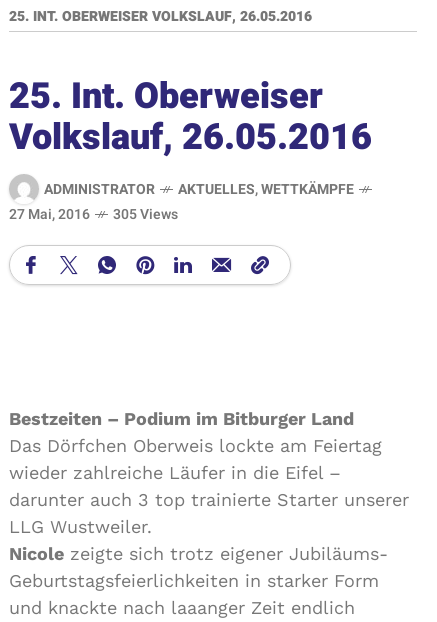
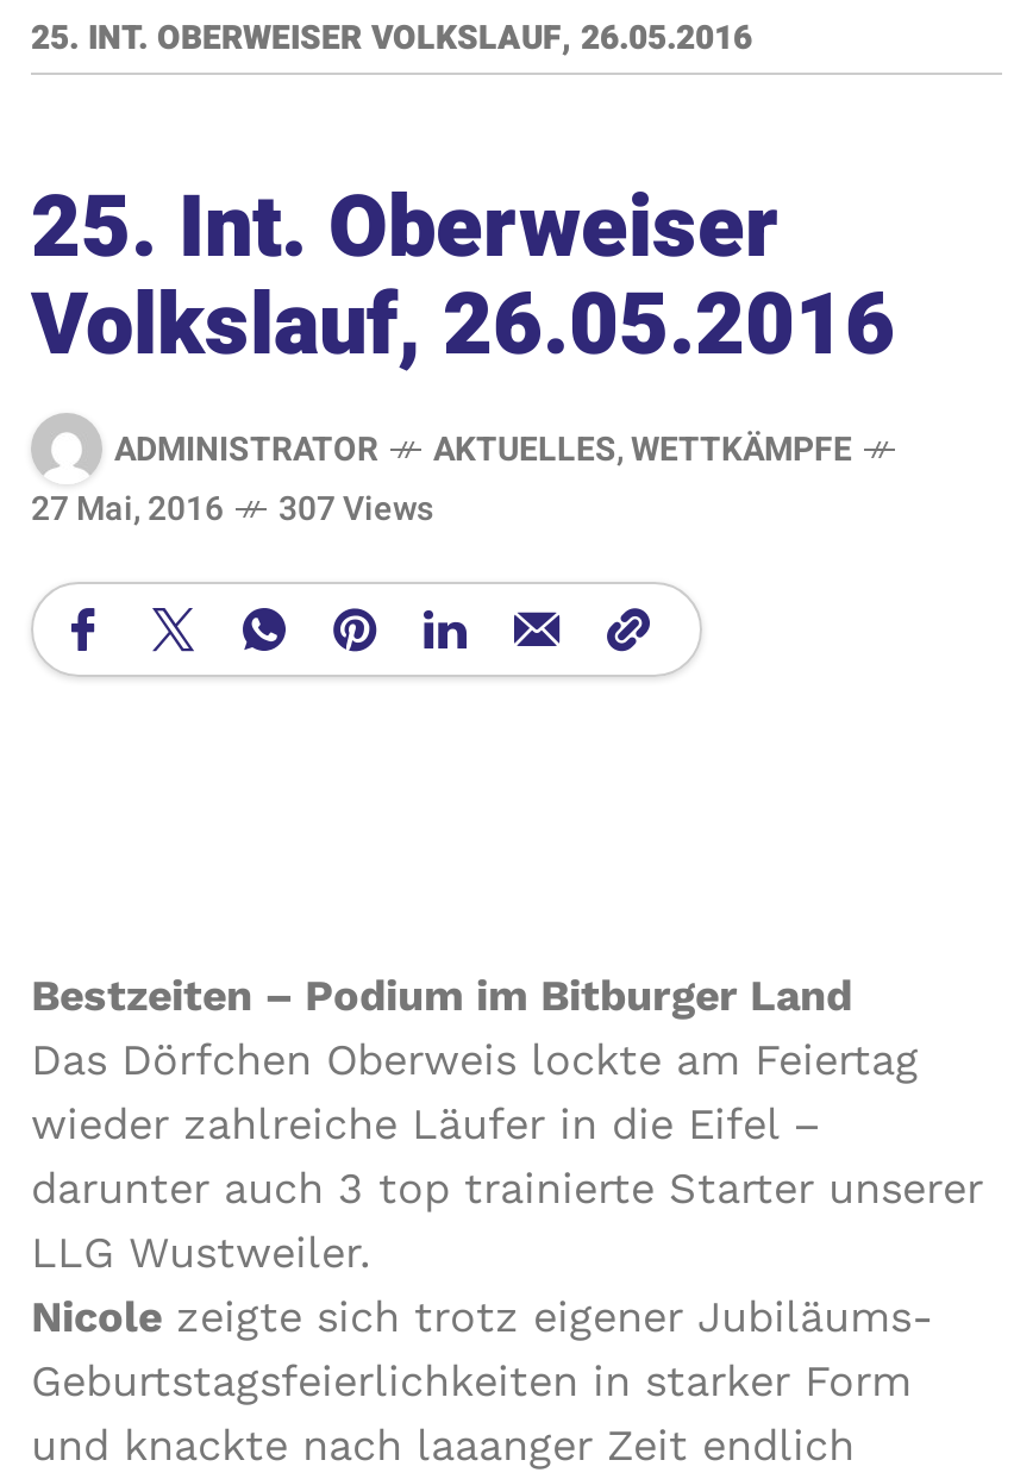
- 27 Mai, 2016 305 Views
+ 27 Mai, 2016 307 Views
